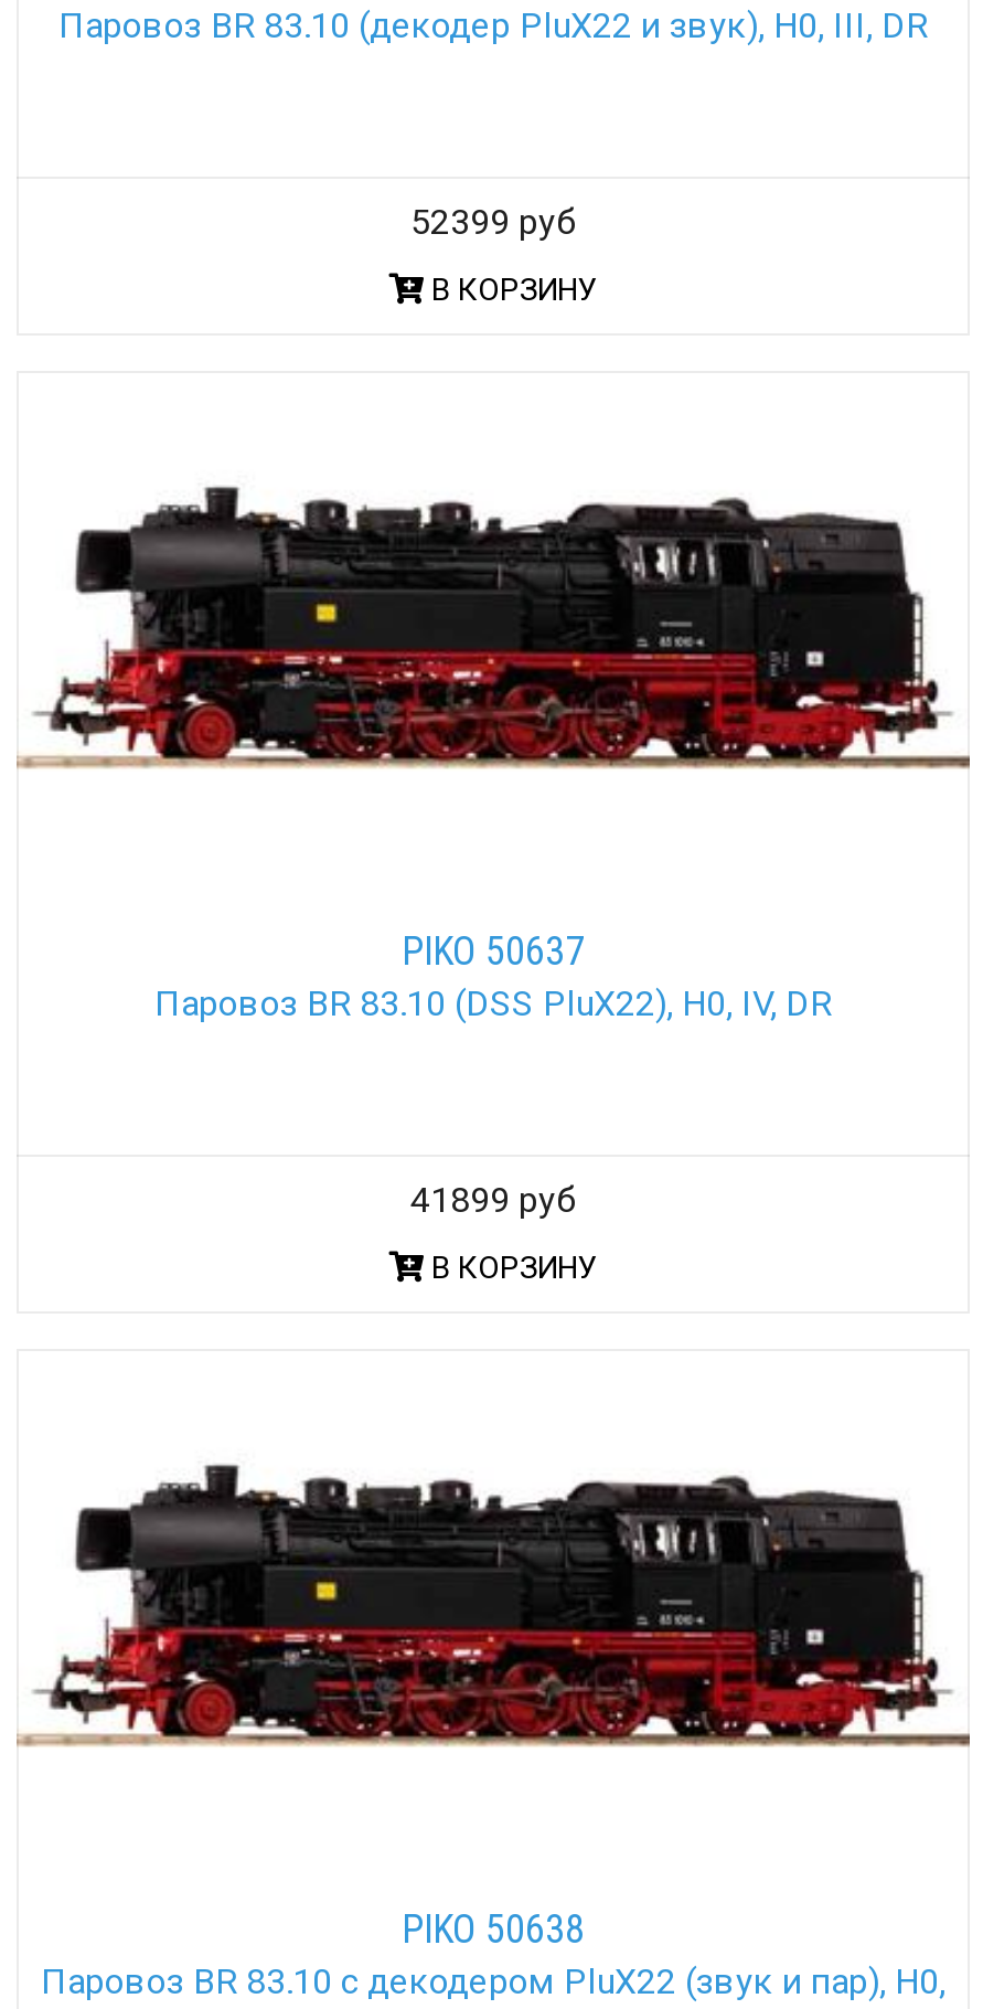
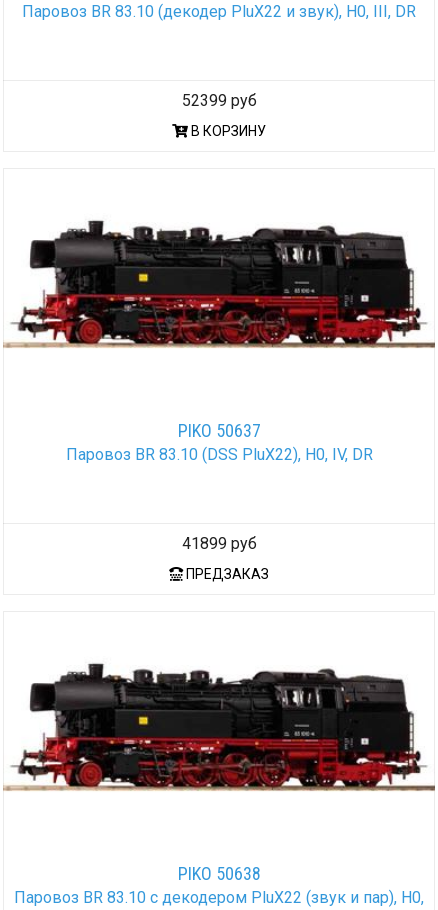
- В КОРЗИНУ
+ ПРЕДЗАКАЗ
